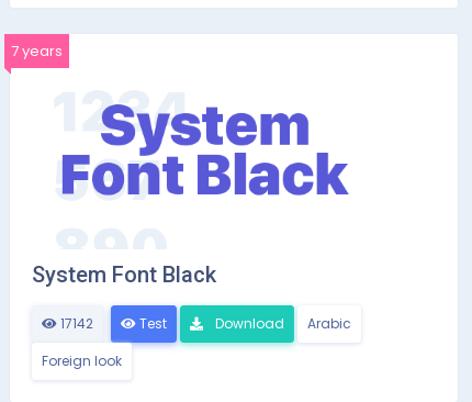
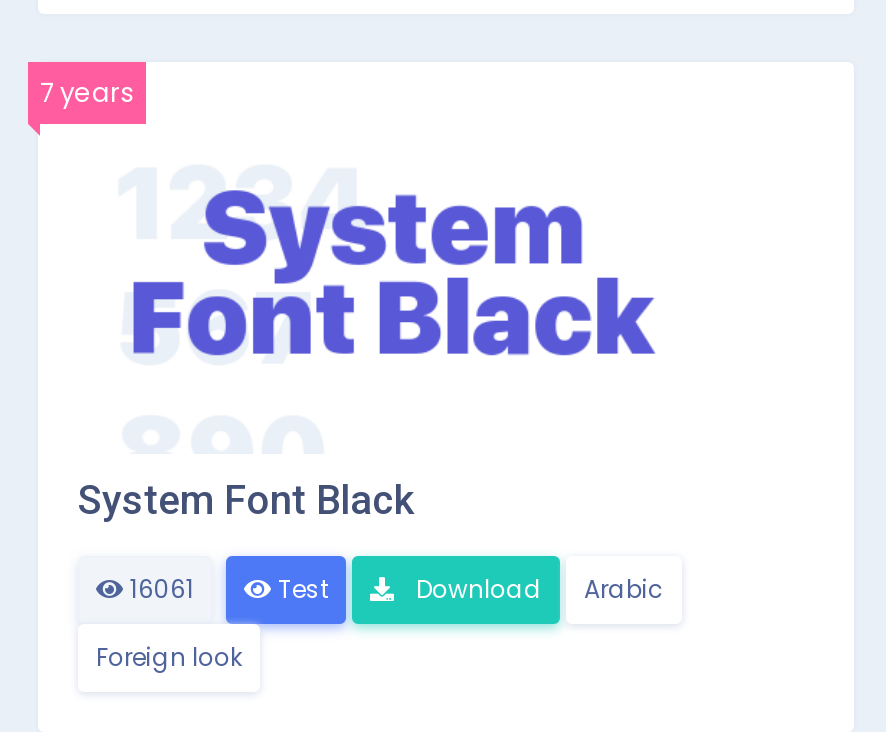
- 17142
+ 16061
